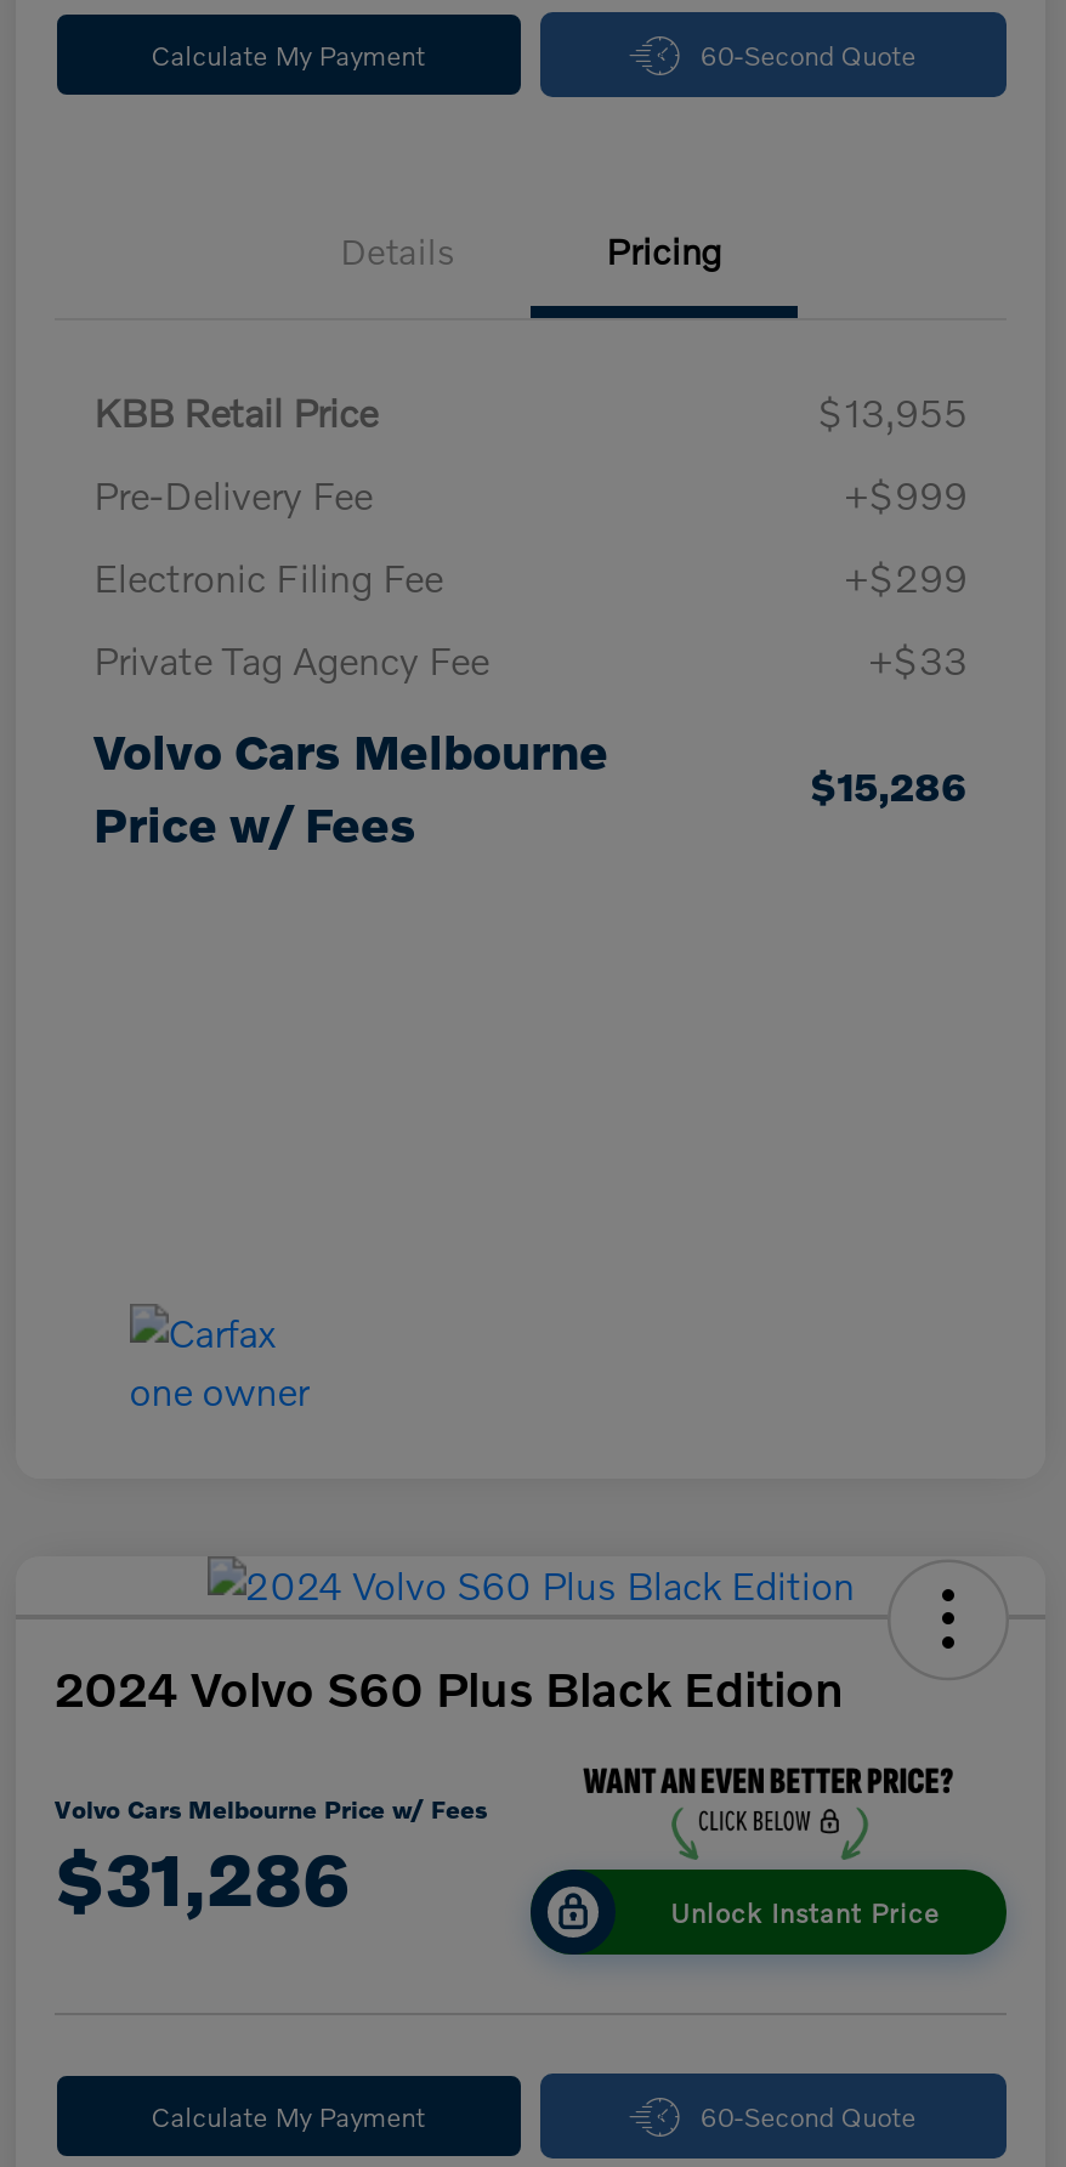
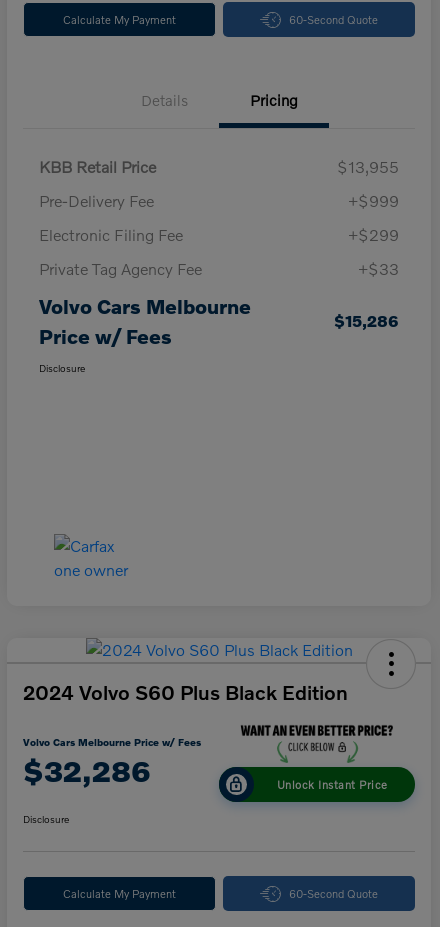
+ Disclosure

- $31,286
+ $32,286

+ Disclosure
